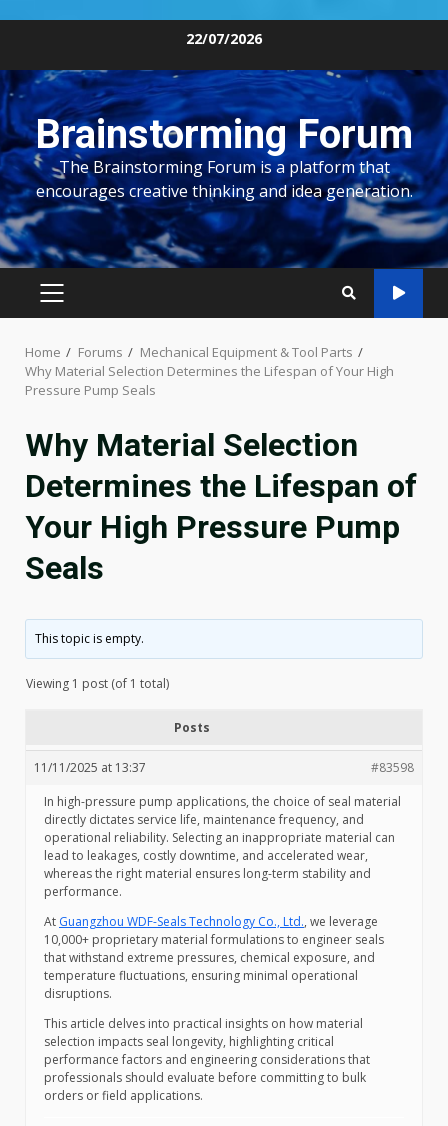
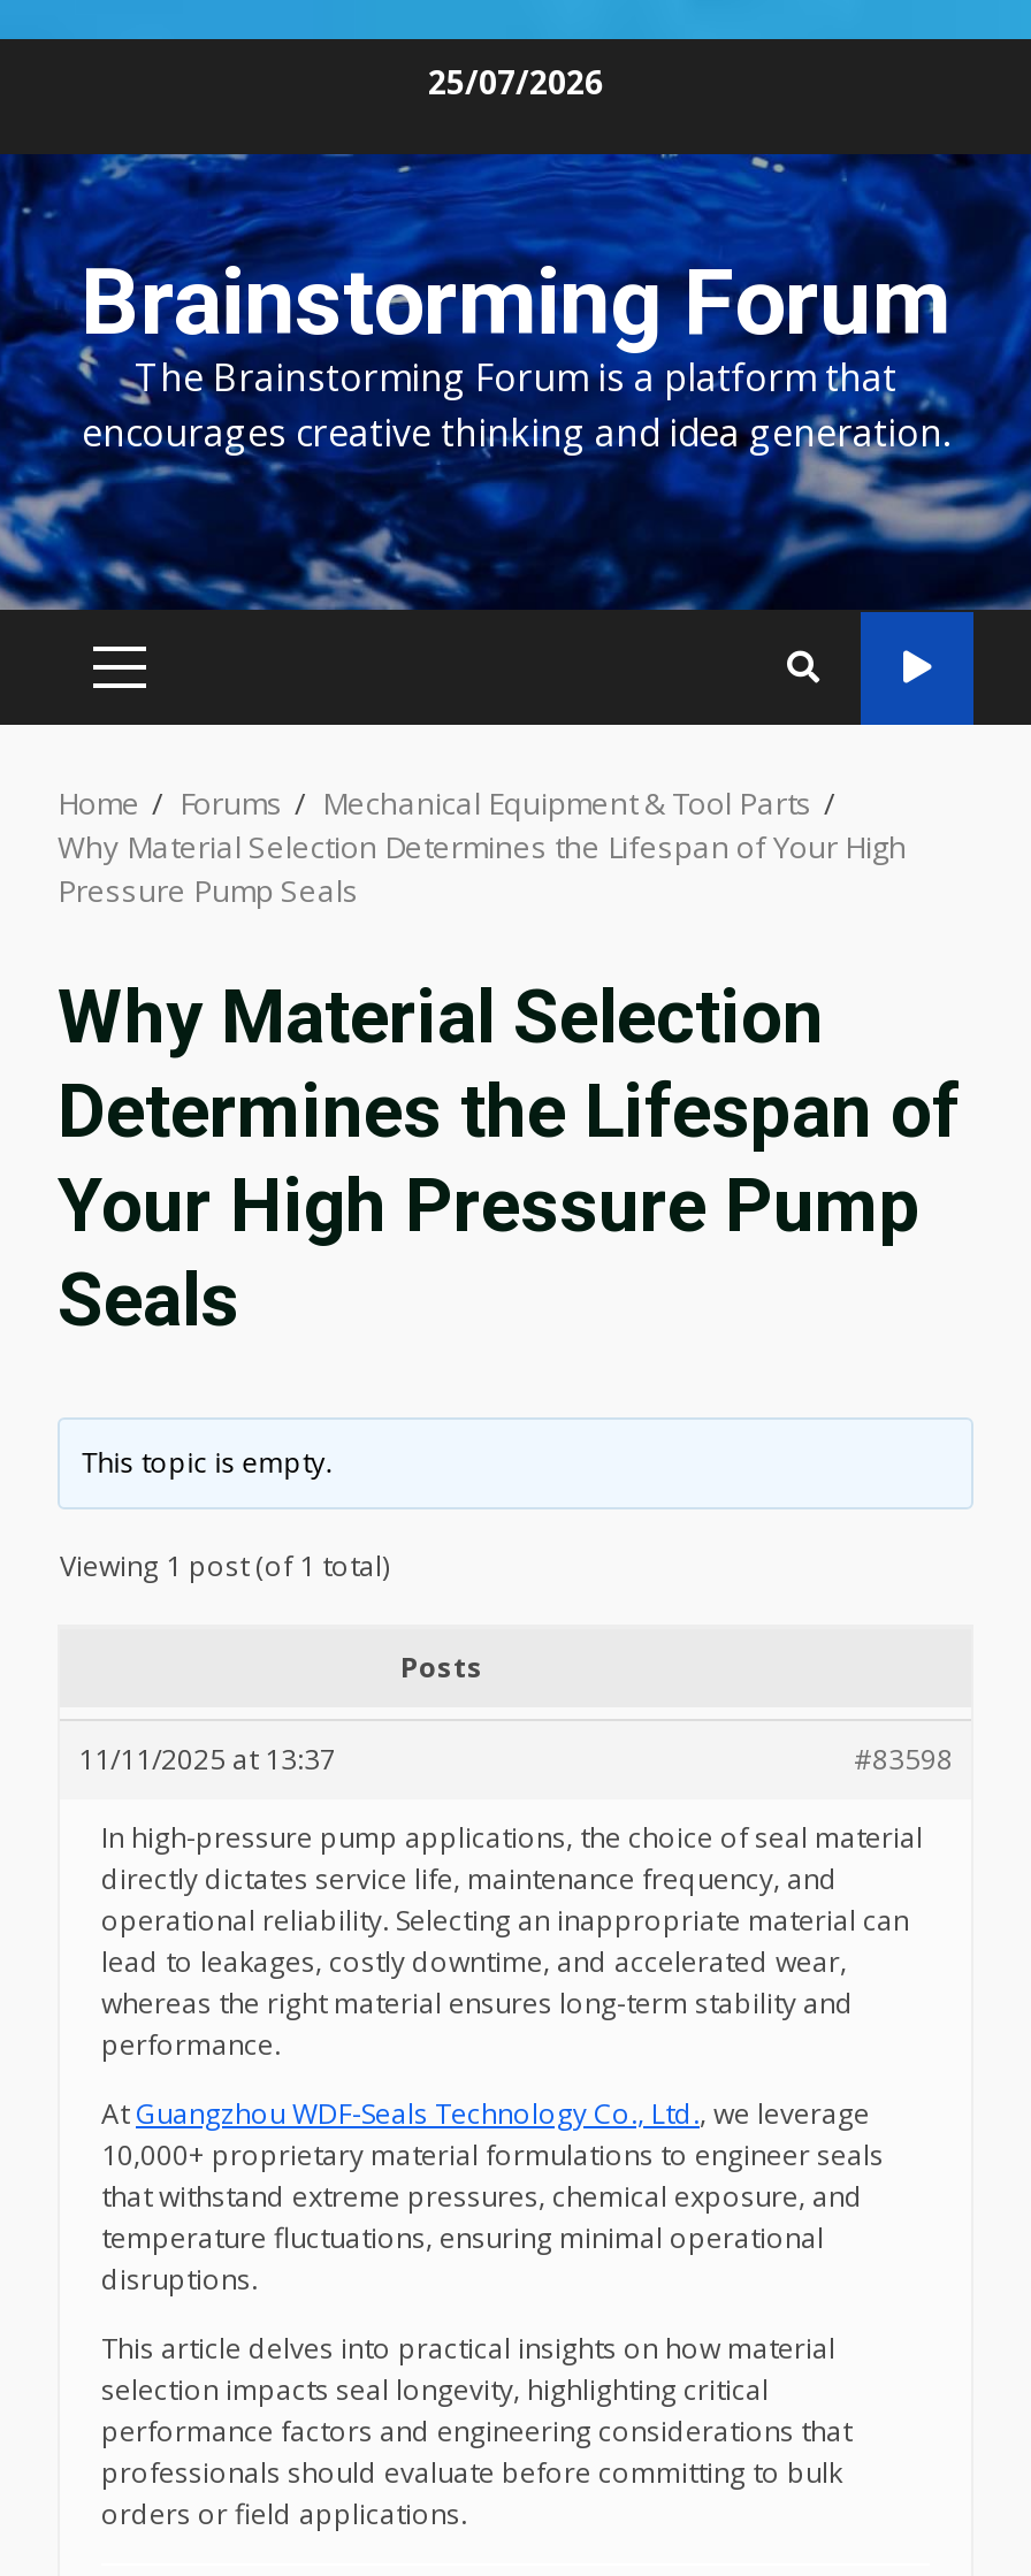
- 22/07/2026
+ 25/07/2026
